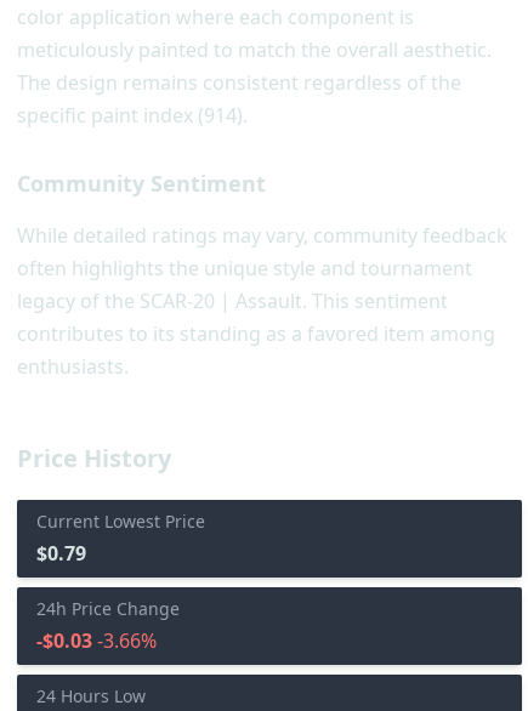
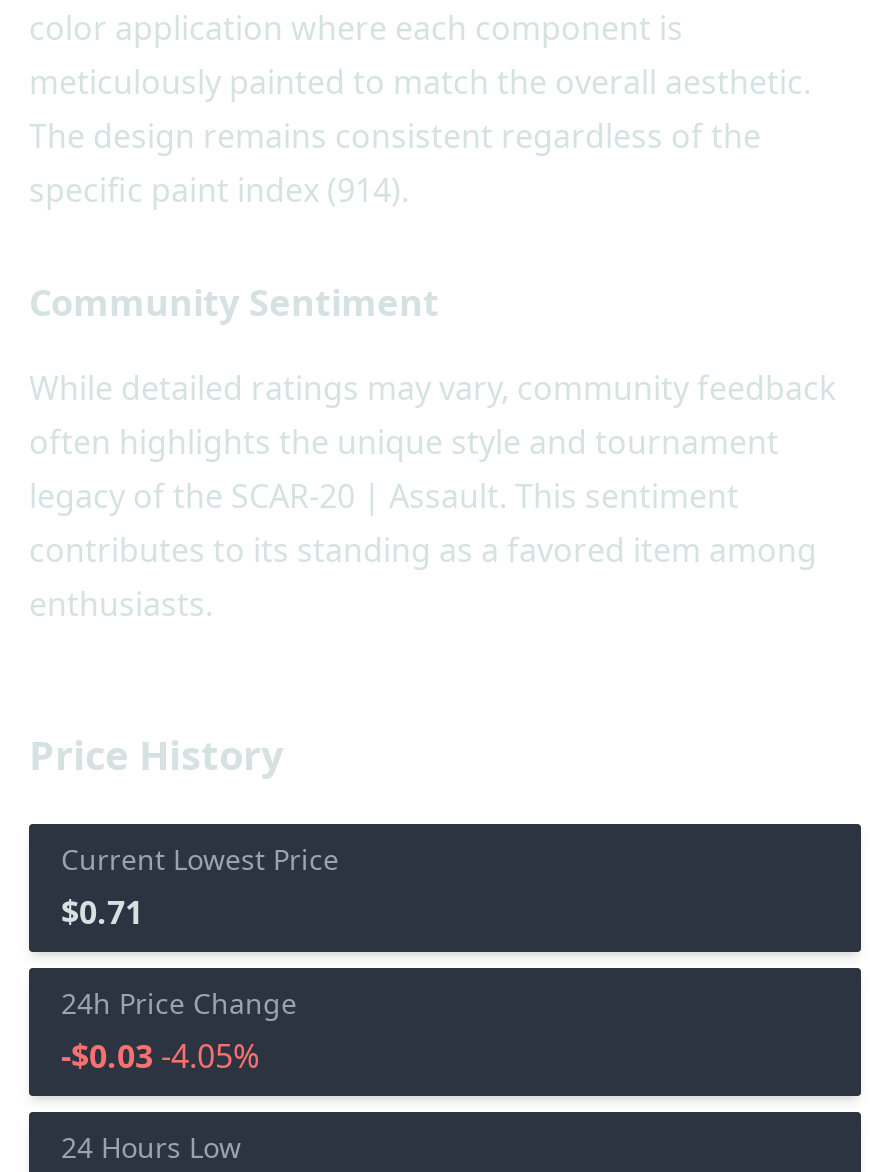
- $0.79
+ $0.71

- -$0.03 -3.66%
+ -$0.03 -4.05%
